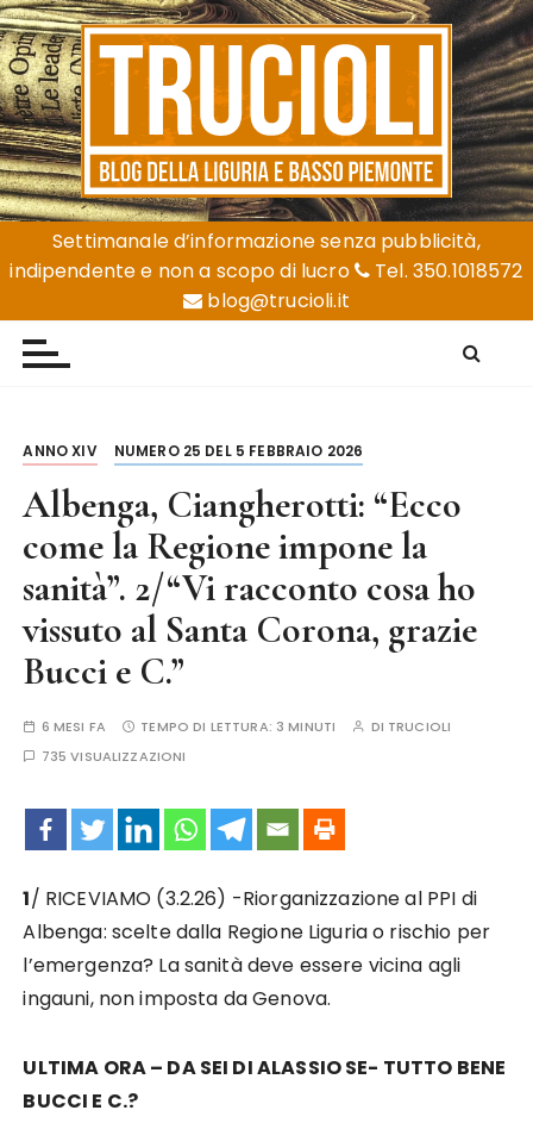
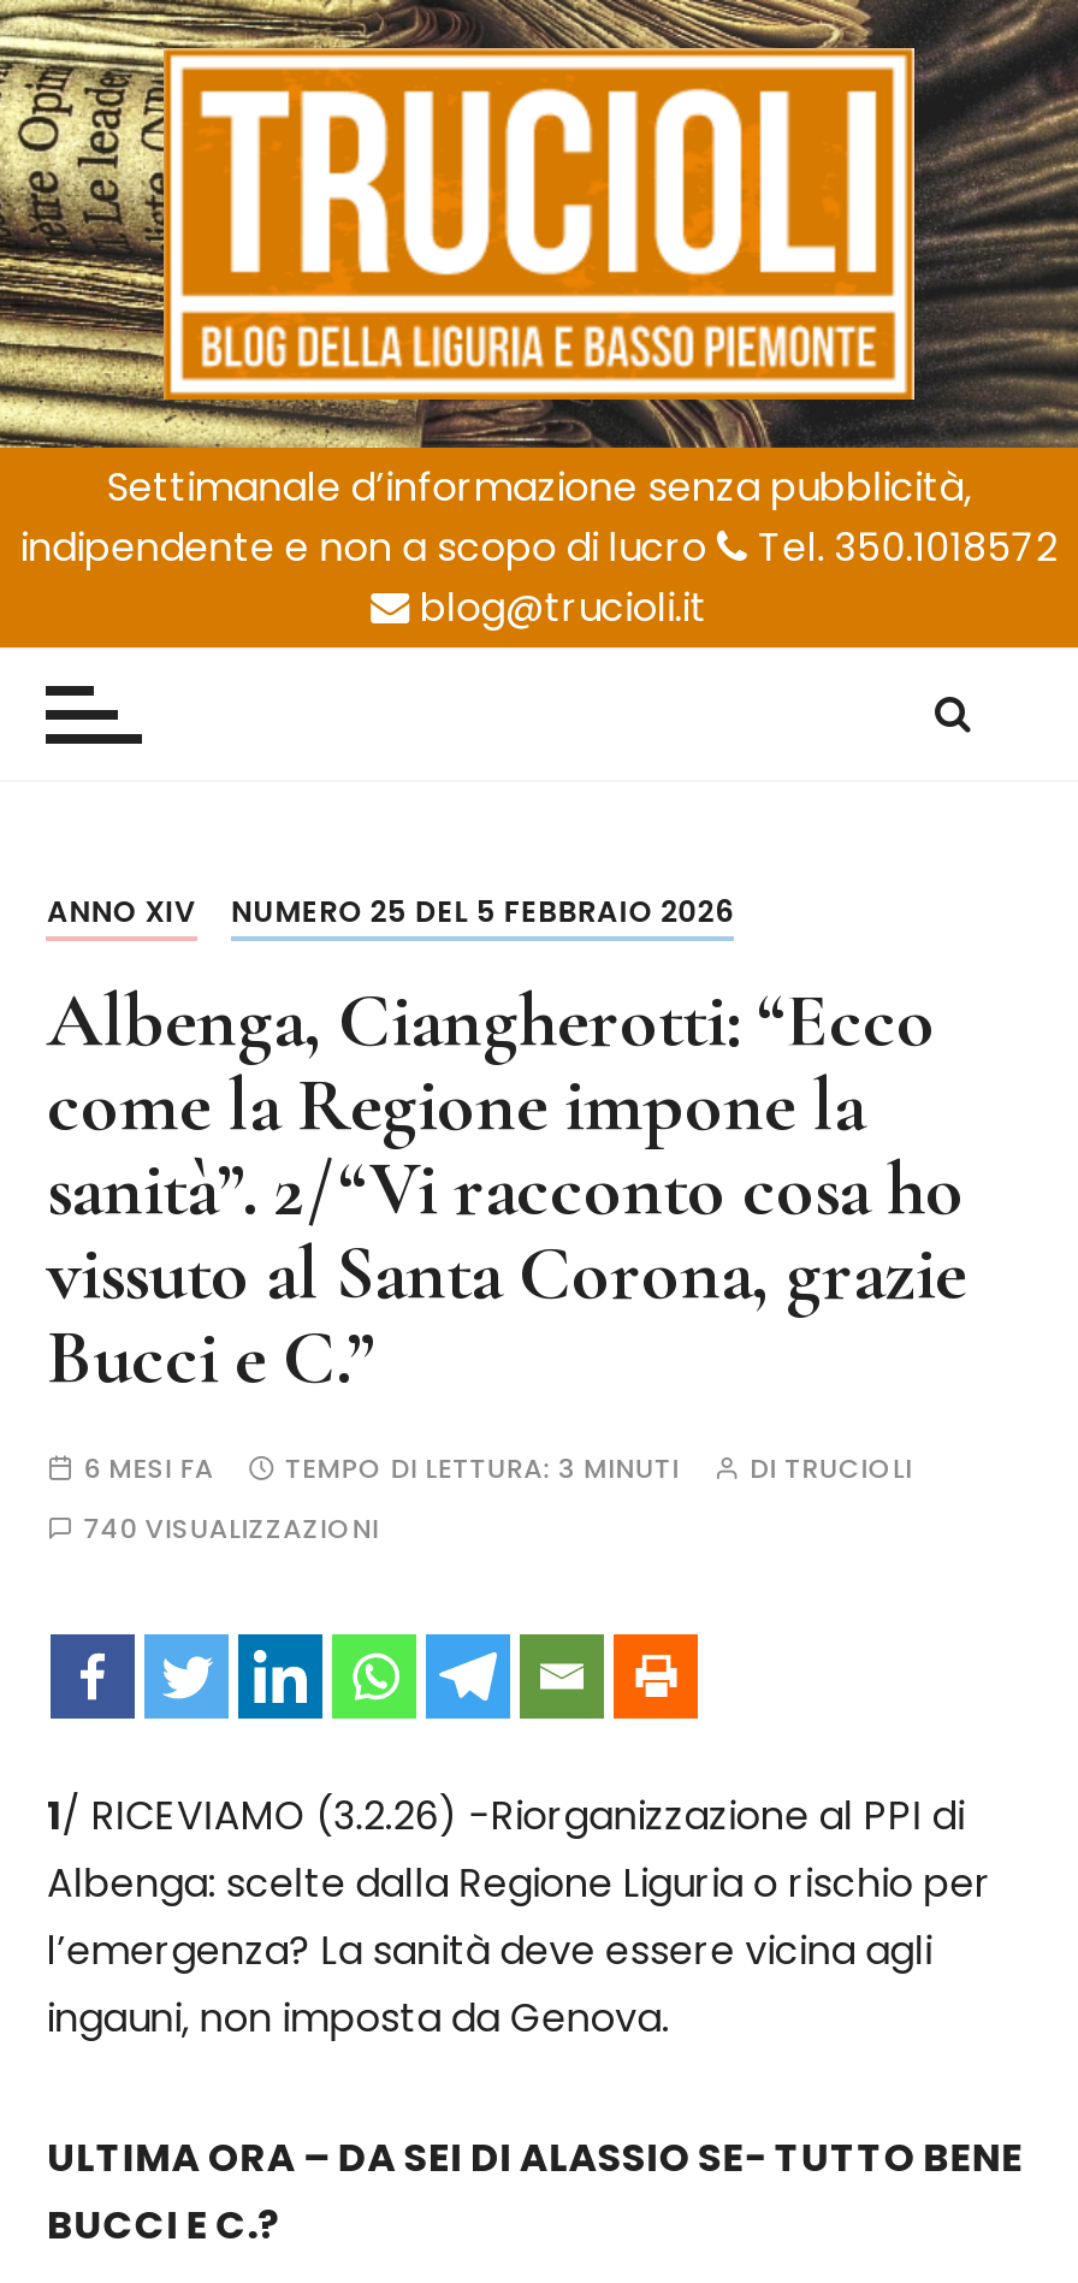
- 735 VISUALIZZAZIONI
+ 740 VISUALIZZAZIONI
